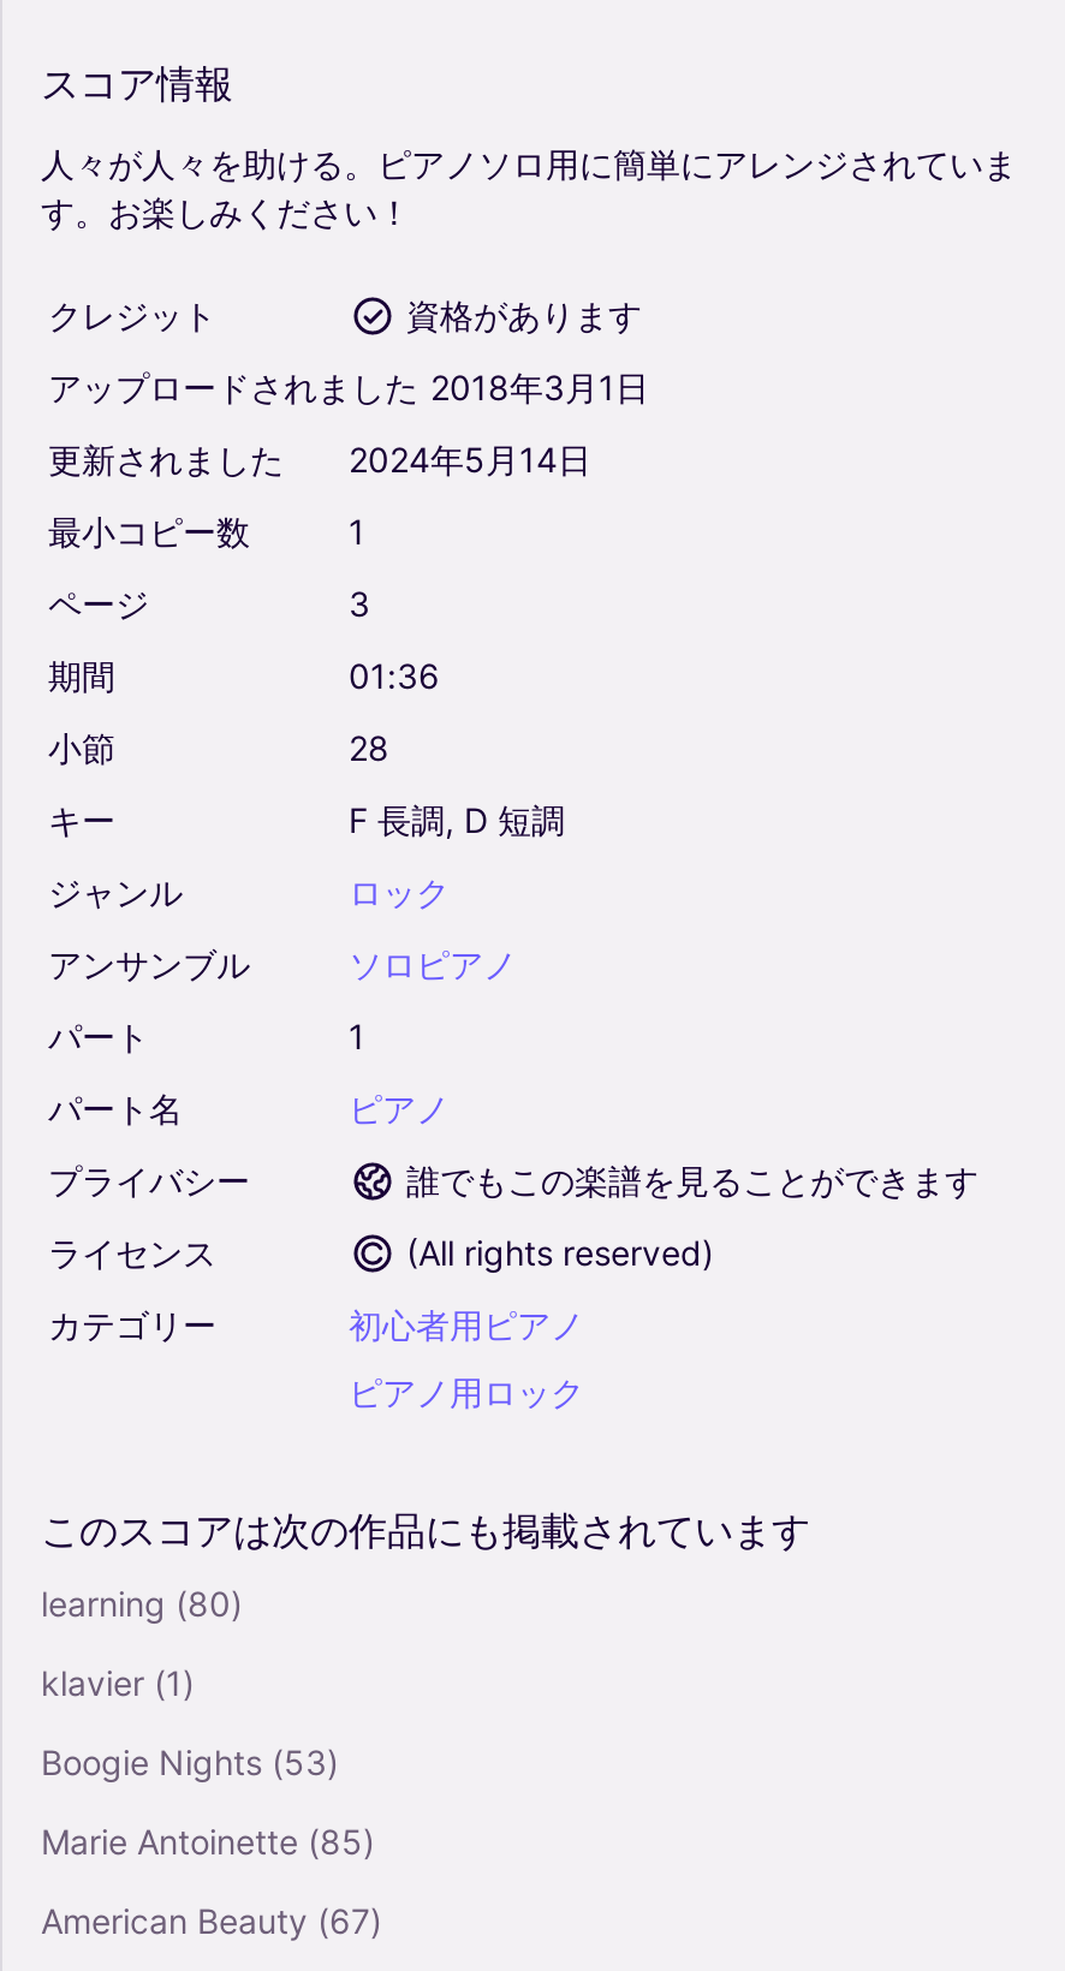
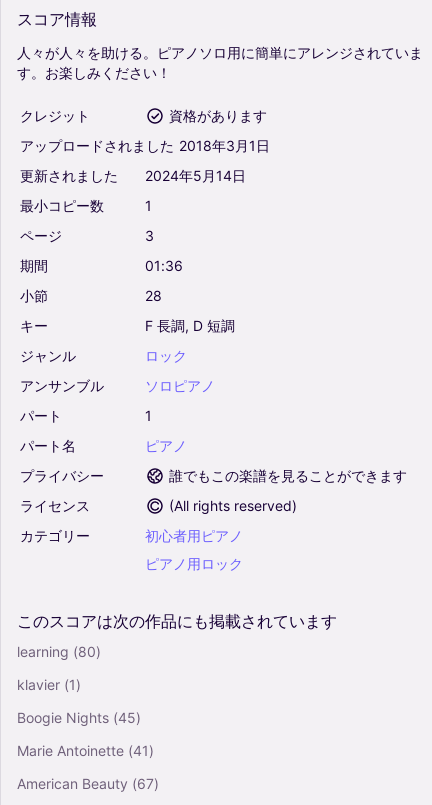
- Boogie Nights (53)
+ Boogie Nights (45)

- Marie Antoinette (85)
+ Marie Antoinette (41)
